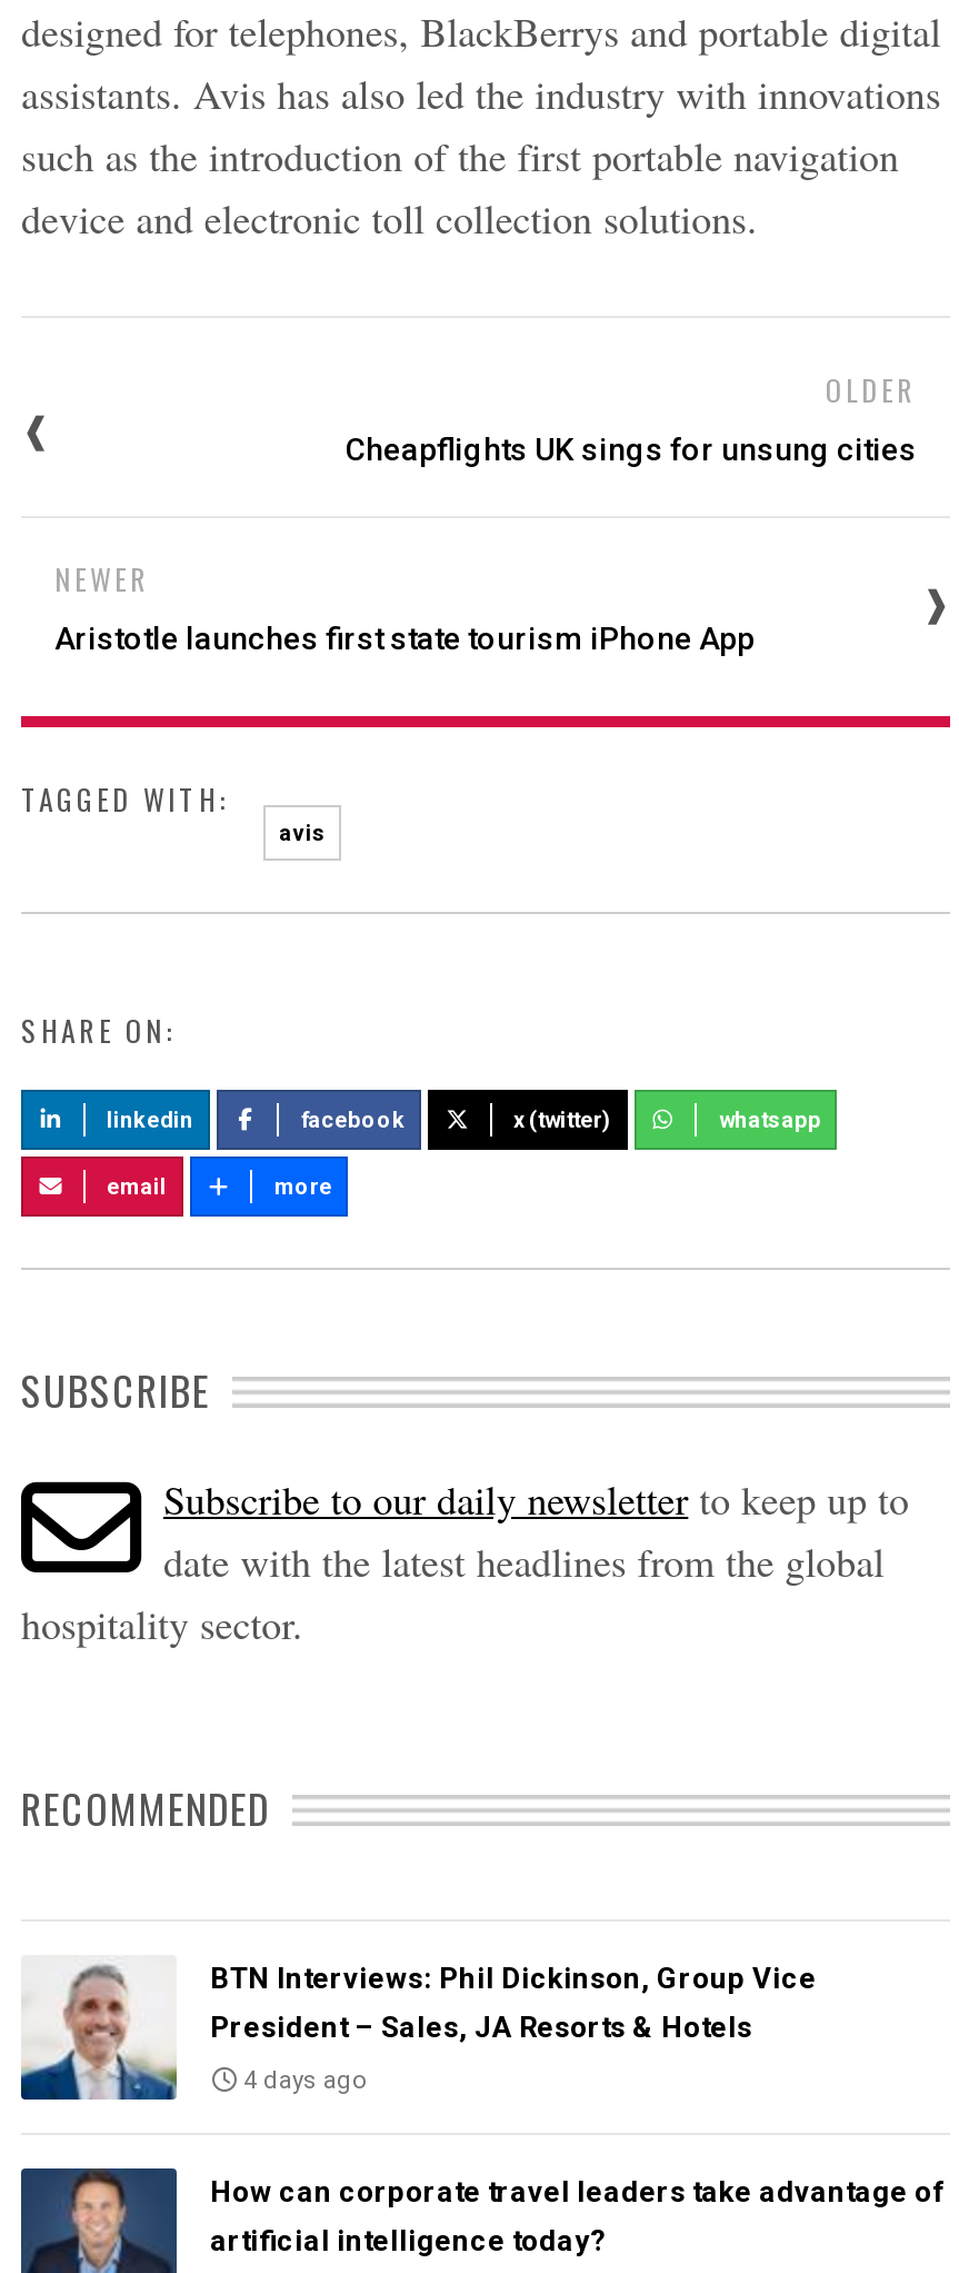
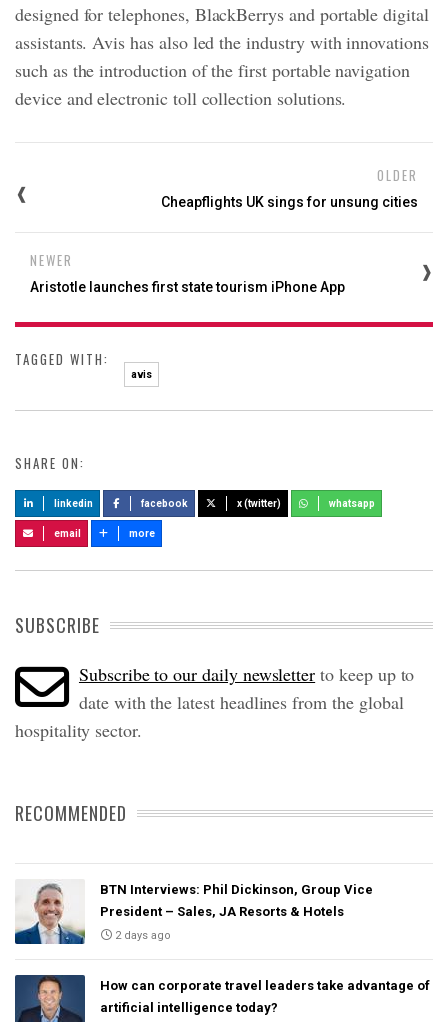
- 4 days ago
+ 2 days ago
